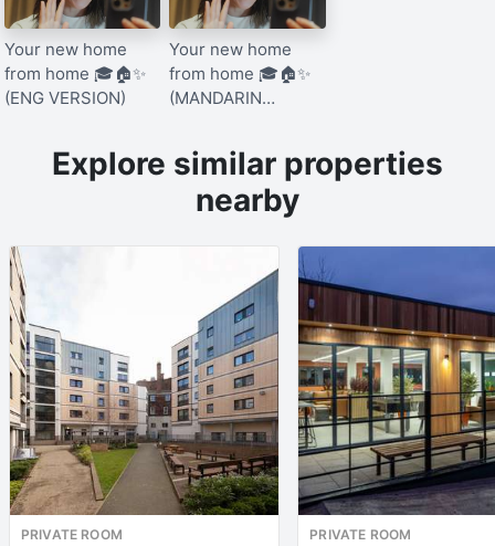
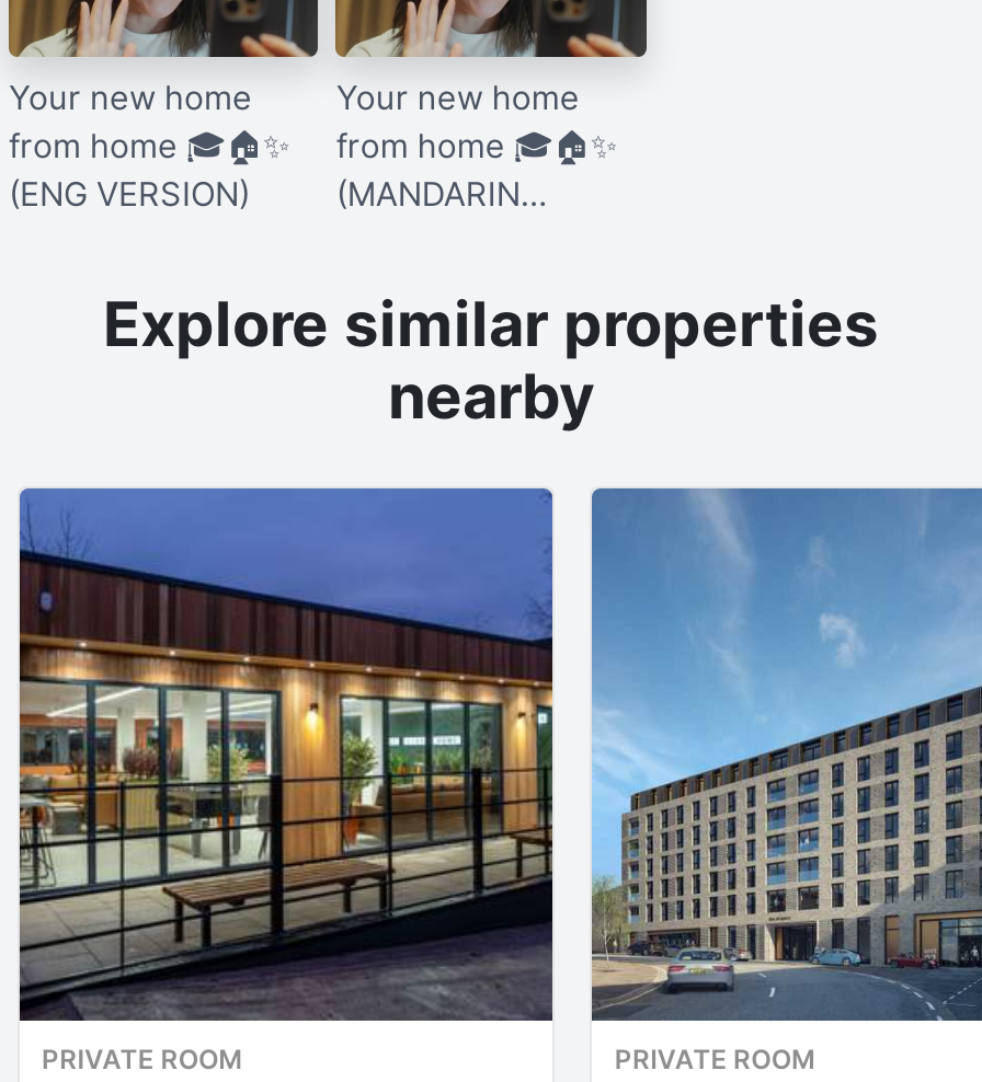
- [image]
+ [image]

- [image]
+ [image]
